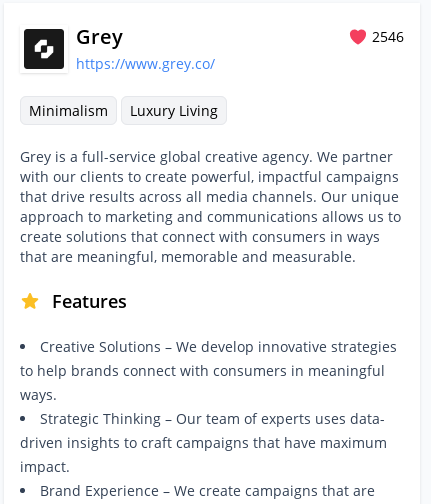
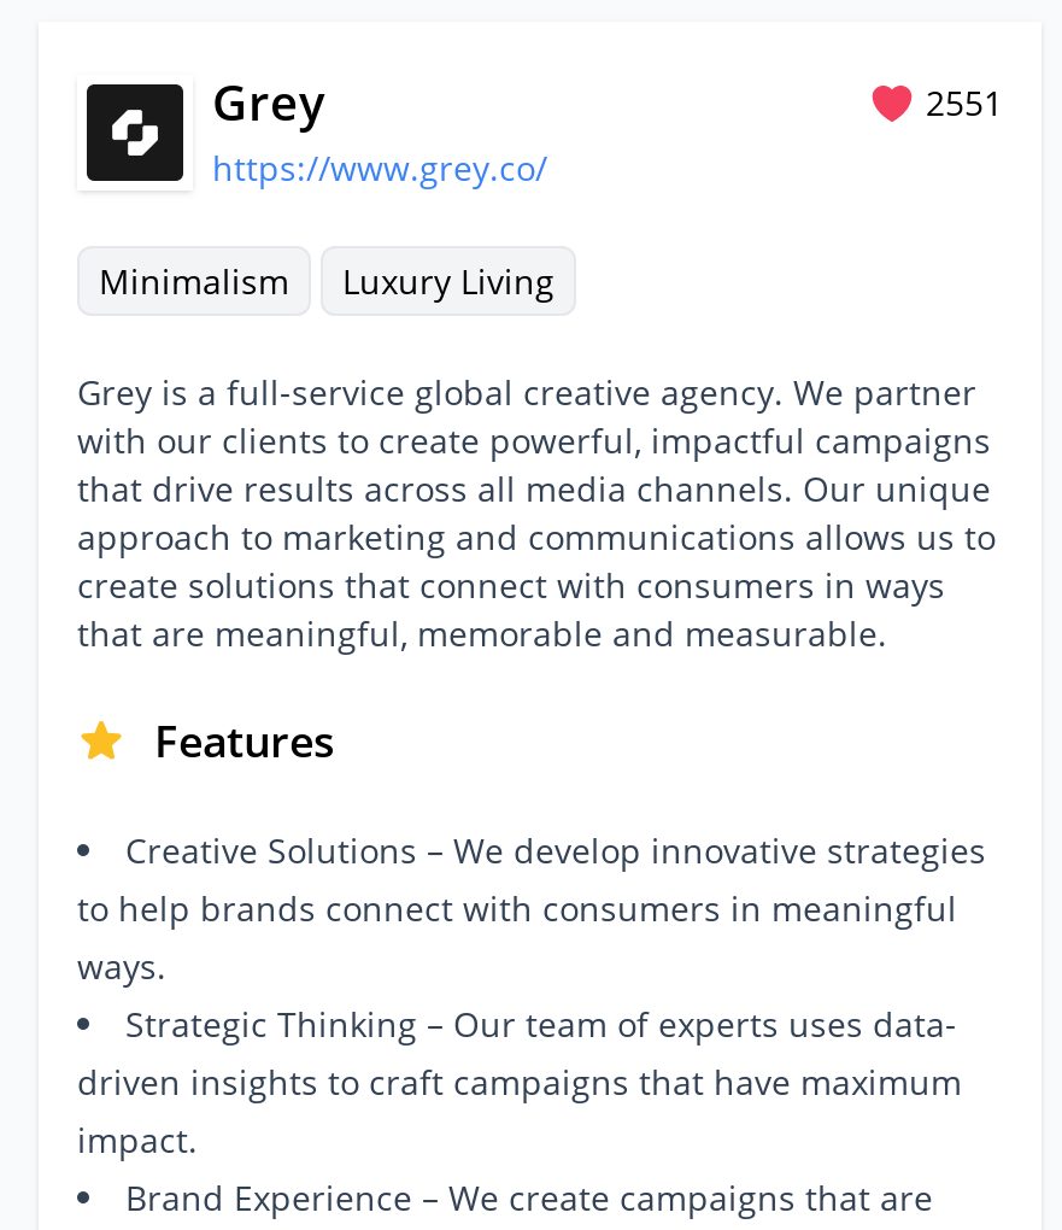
- 2546
+ 2551
